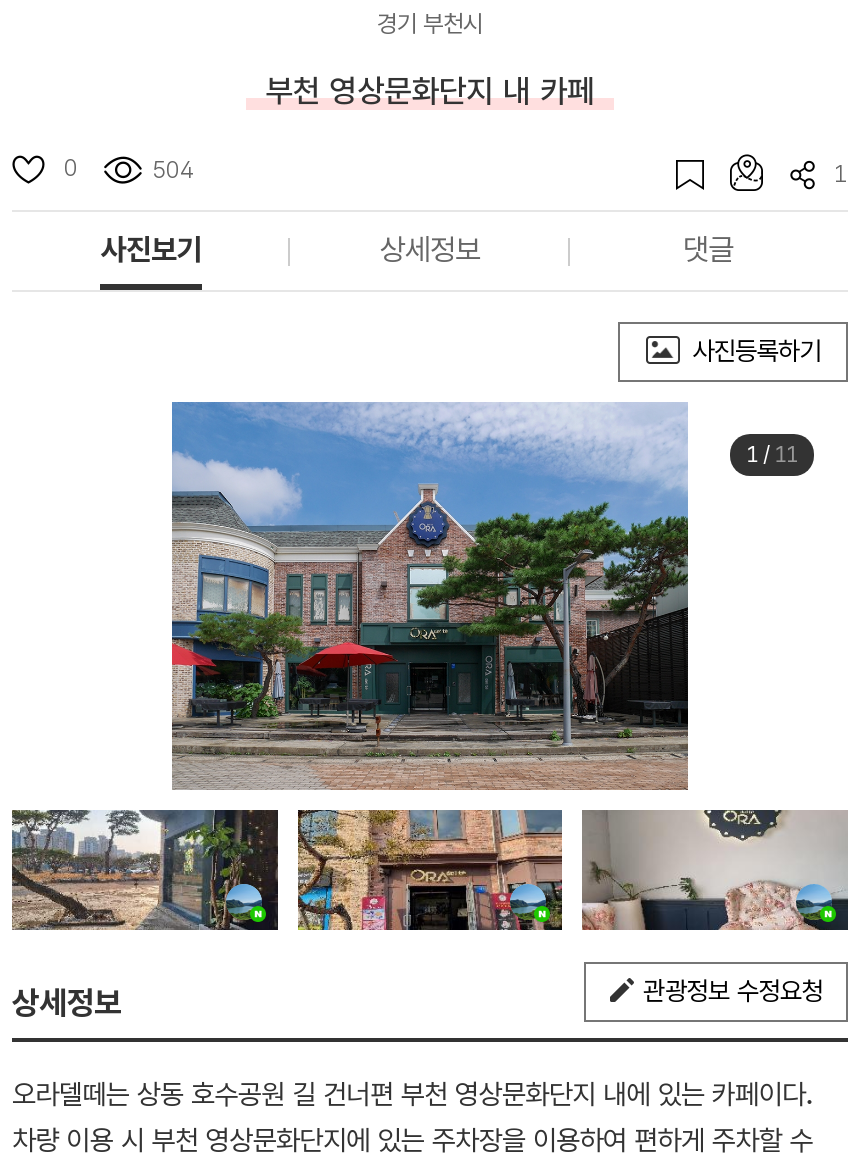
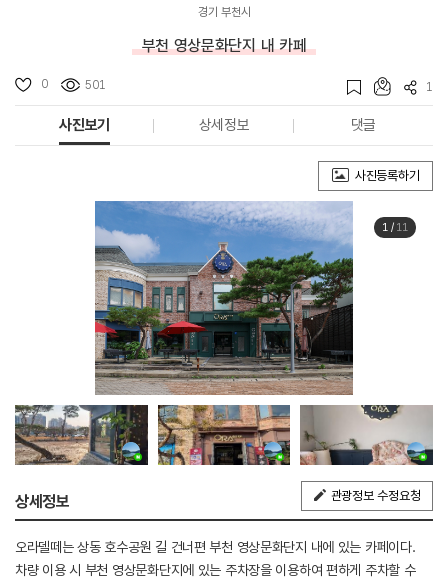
- 504
+ 501
